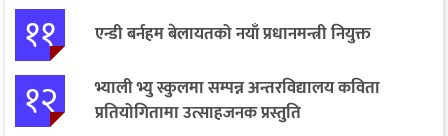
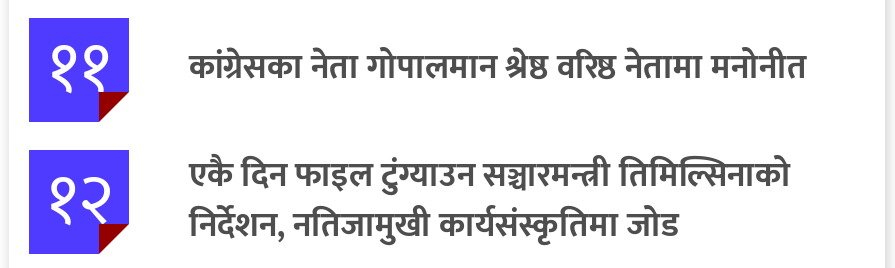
- एन्डी बर्नहम बेलायतको नयाँ प्रधानमन्त्री नियुक्त
+ कांग्रेसका नेता गोपालमान श्रेष्ठ वरिष्ठ नेतामा मनोनीत

- भ्याली भ्यु स्कुलमा सम्पन्न अन्तरविद्यालय कविता
- प्रतियोगितामा उत्साहजनक प्रस्तुति
+ एकै दिन फाइल टुंग्याउन सञ्चारमन्त्री तिमिल्सिनाको
+ निर्देशन, नतिजामुखी कार्यसंस्कृतिमा जोड
